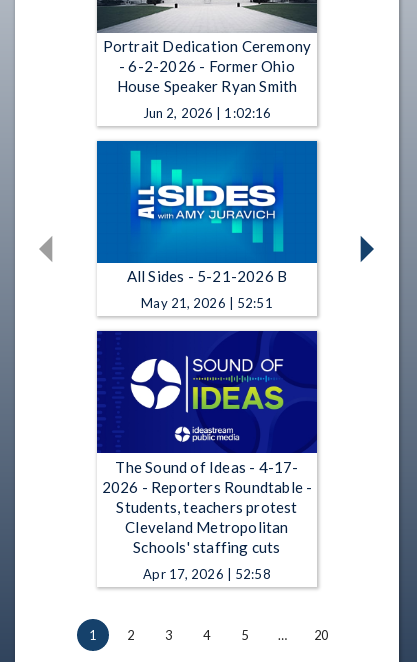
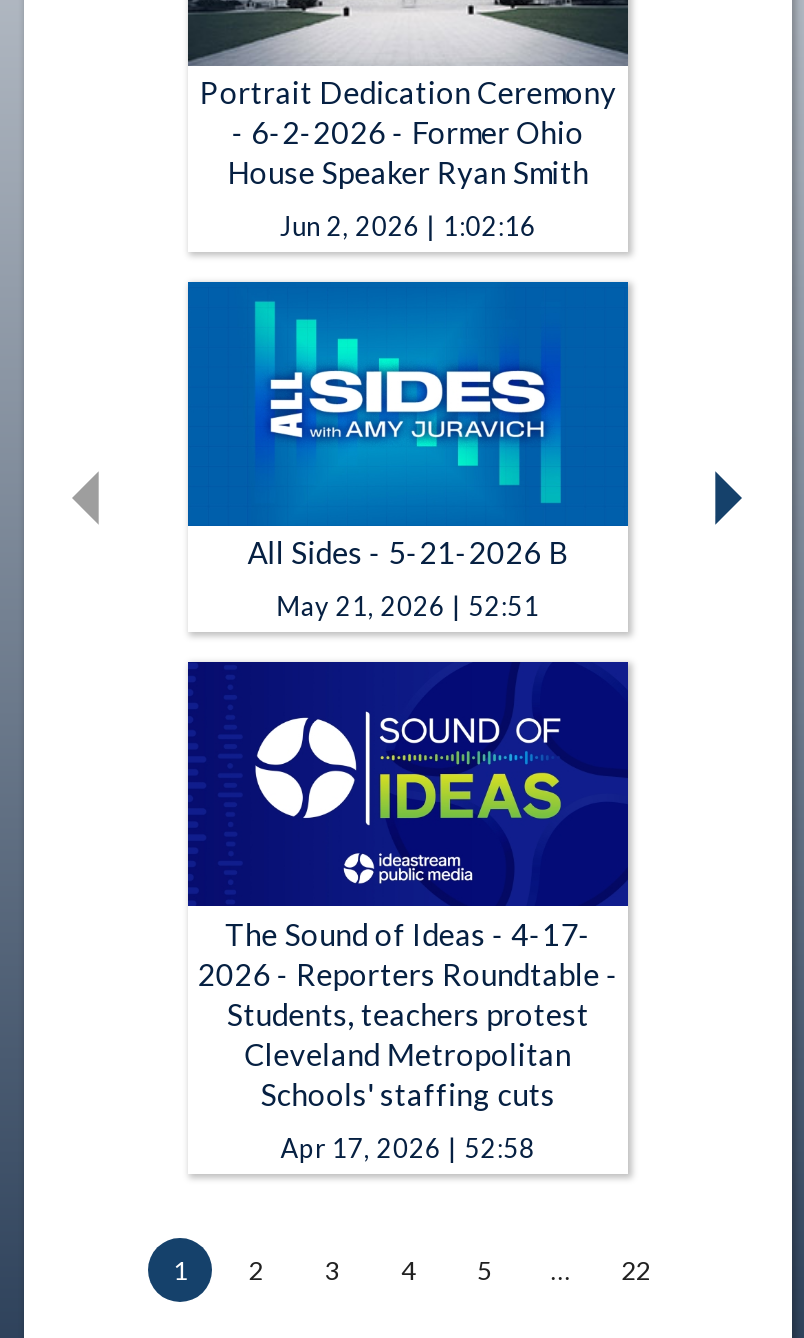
- 20
+ 22
